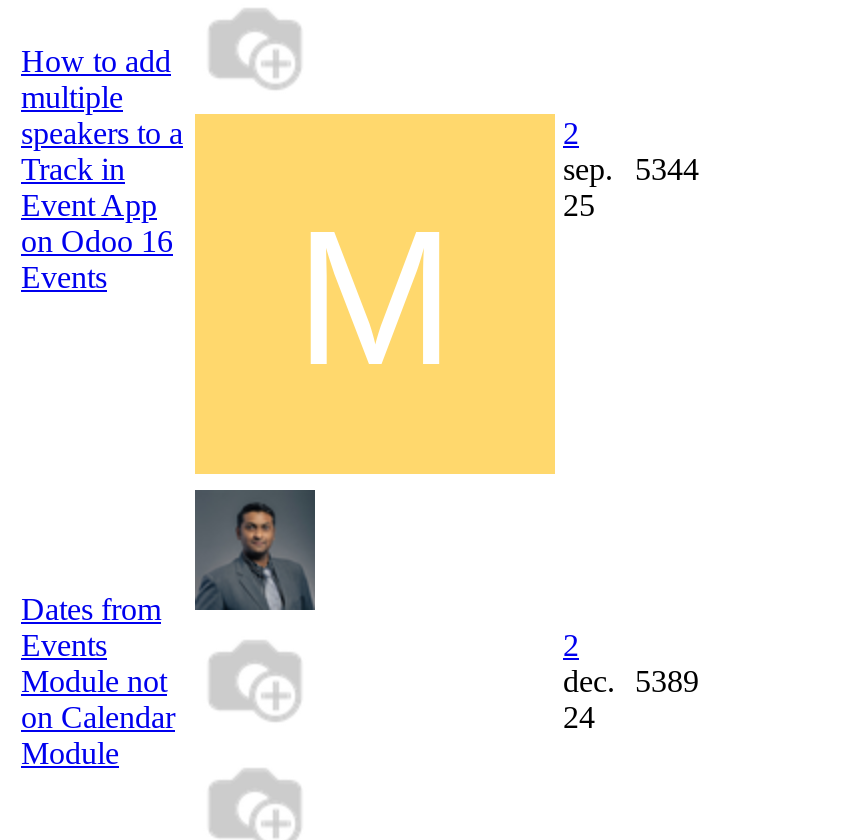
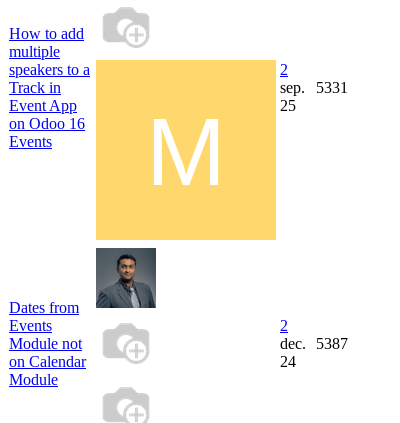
- sep. 5344
+ sep. 5331

- dec. 5389
+ dec. 5387
